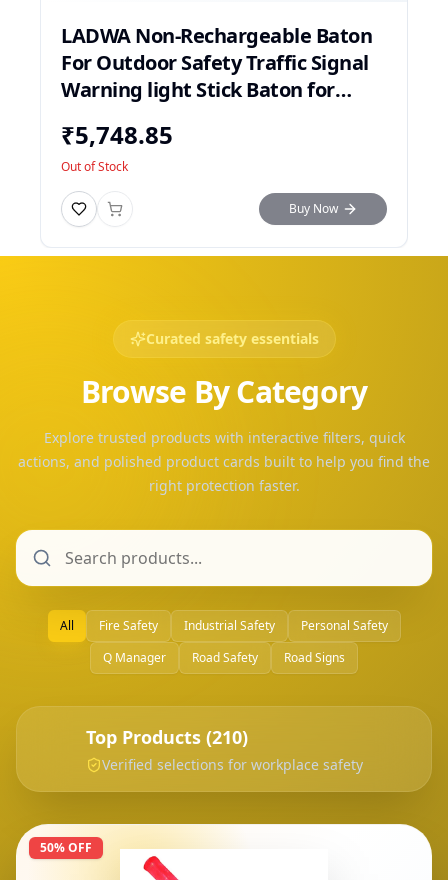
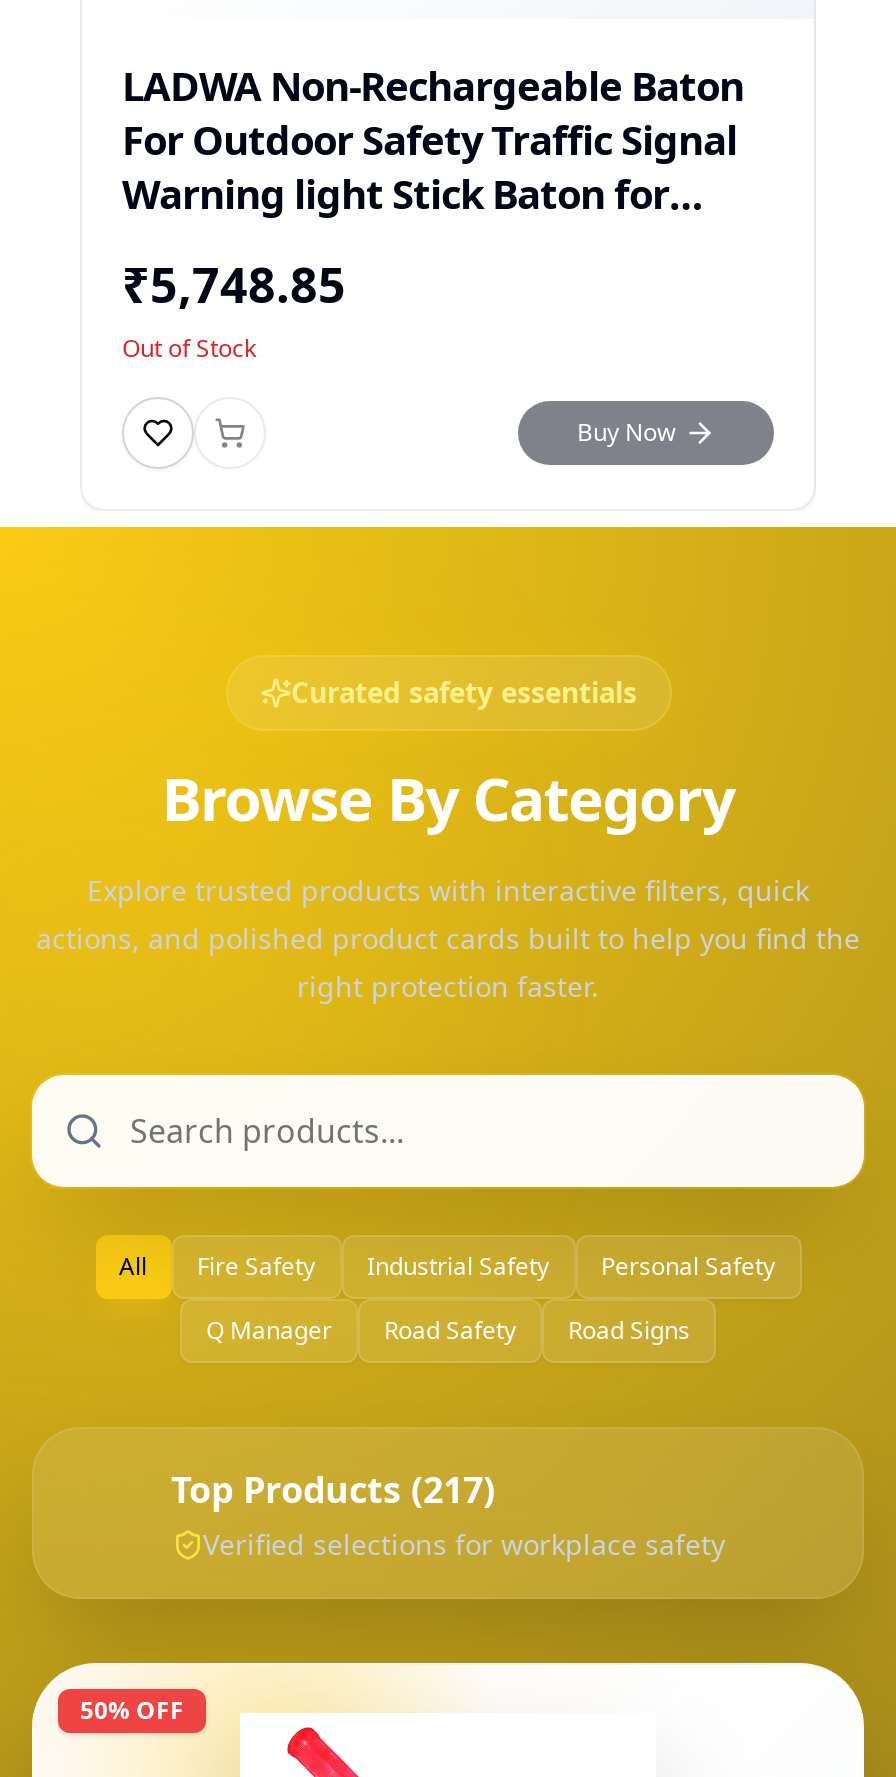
- Top Products (210)
+ Top Products (217)
